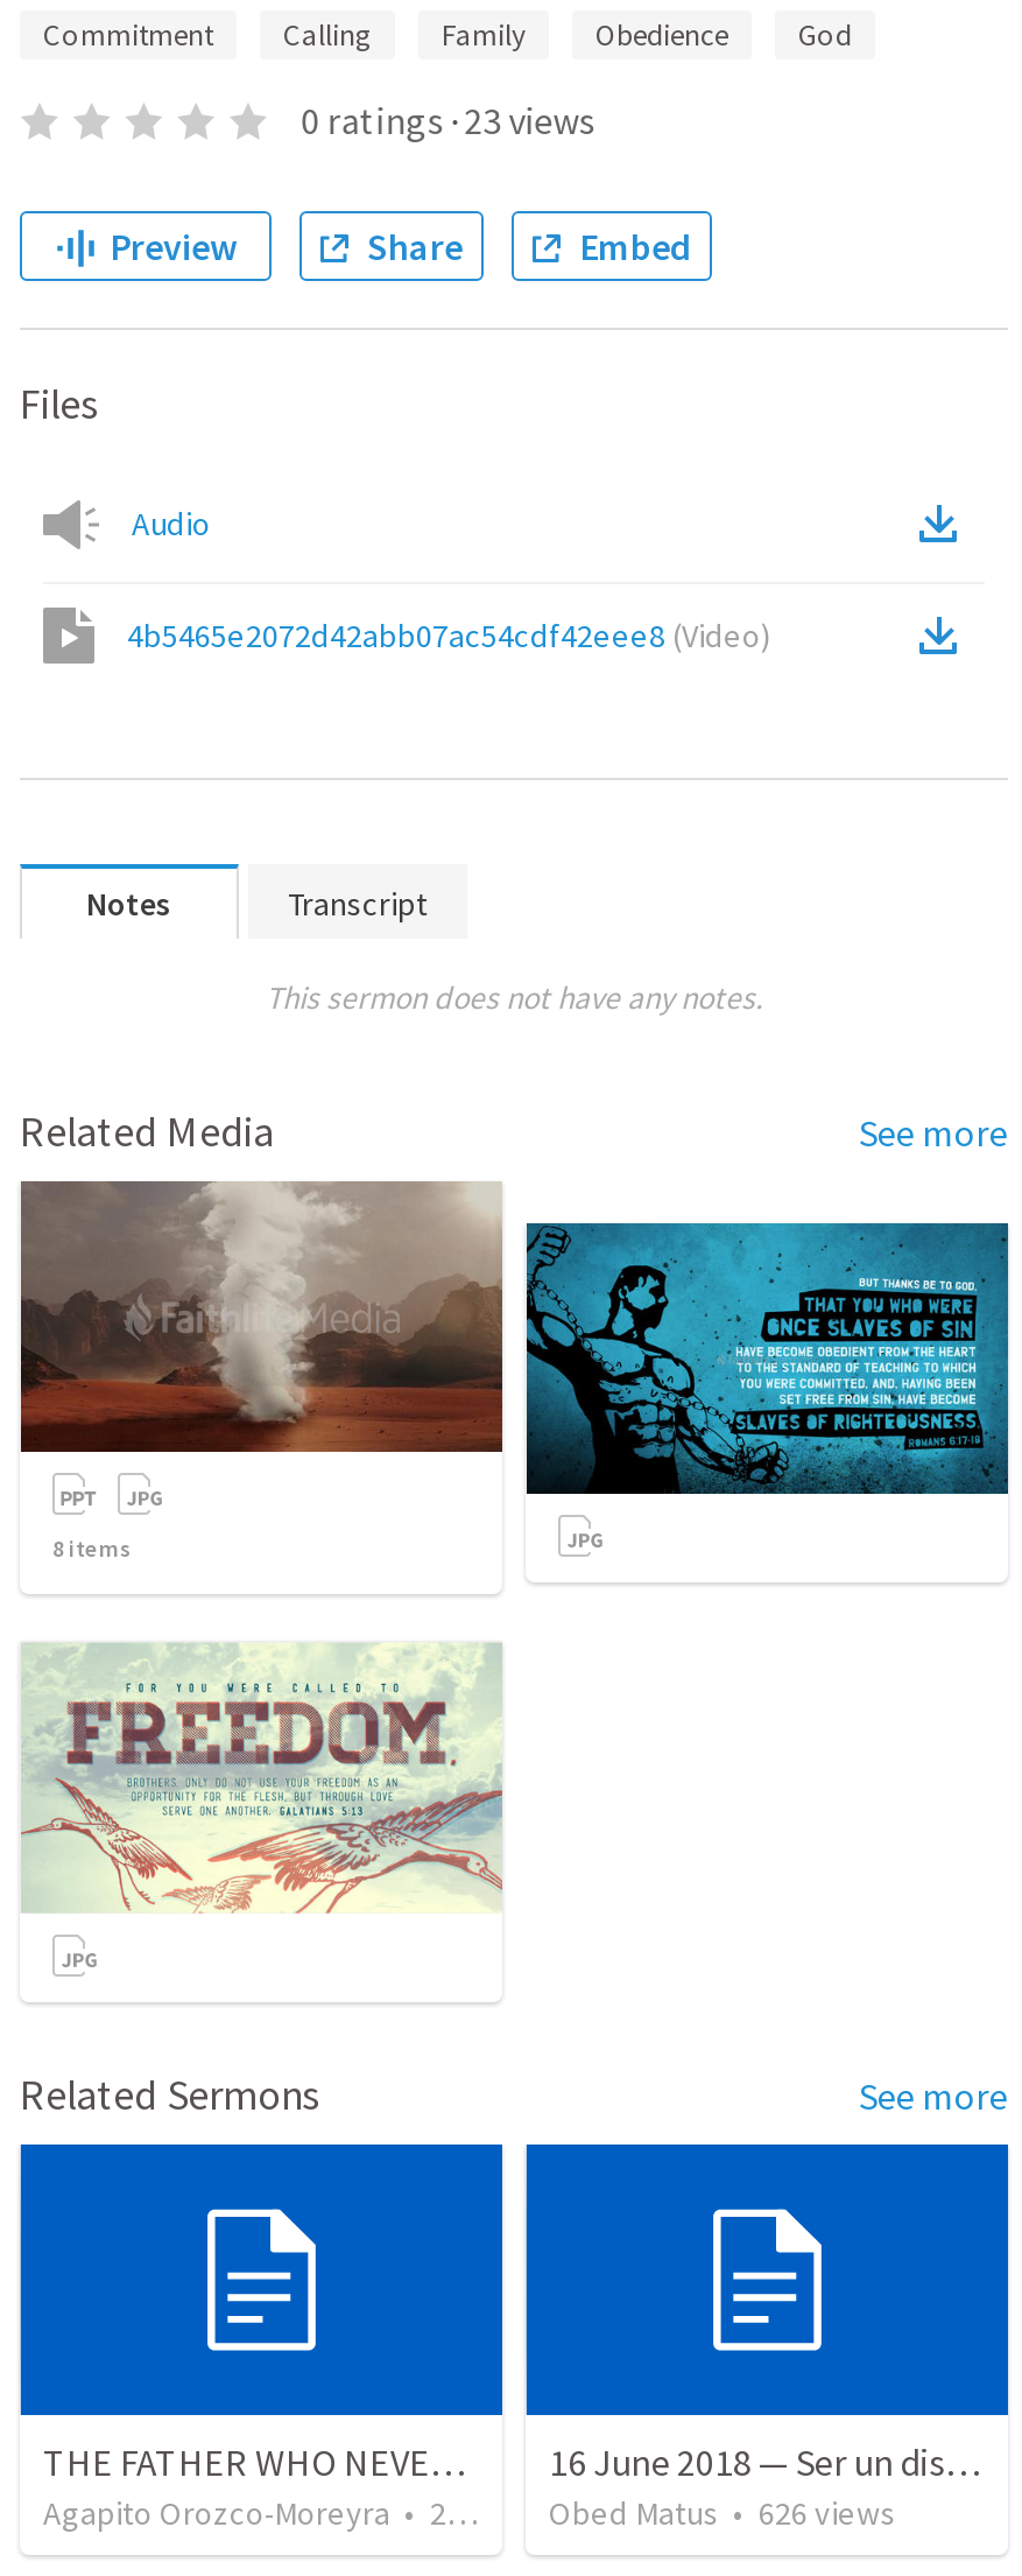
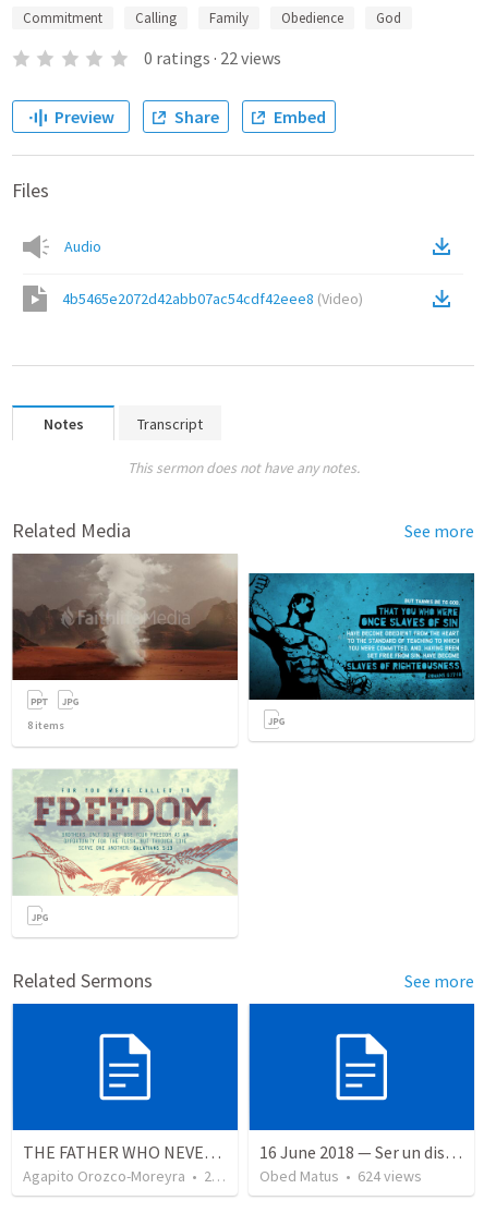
- 0 ratings · 23 views
+ 0 ratings · 22 views

- Obed Matus • 626 views
+ Obed Matus • 624 views
